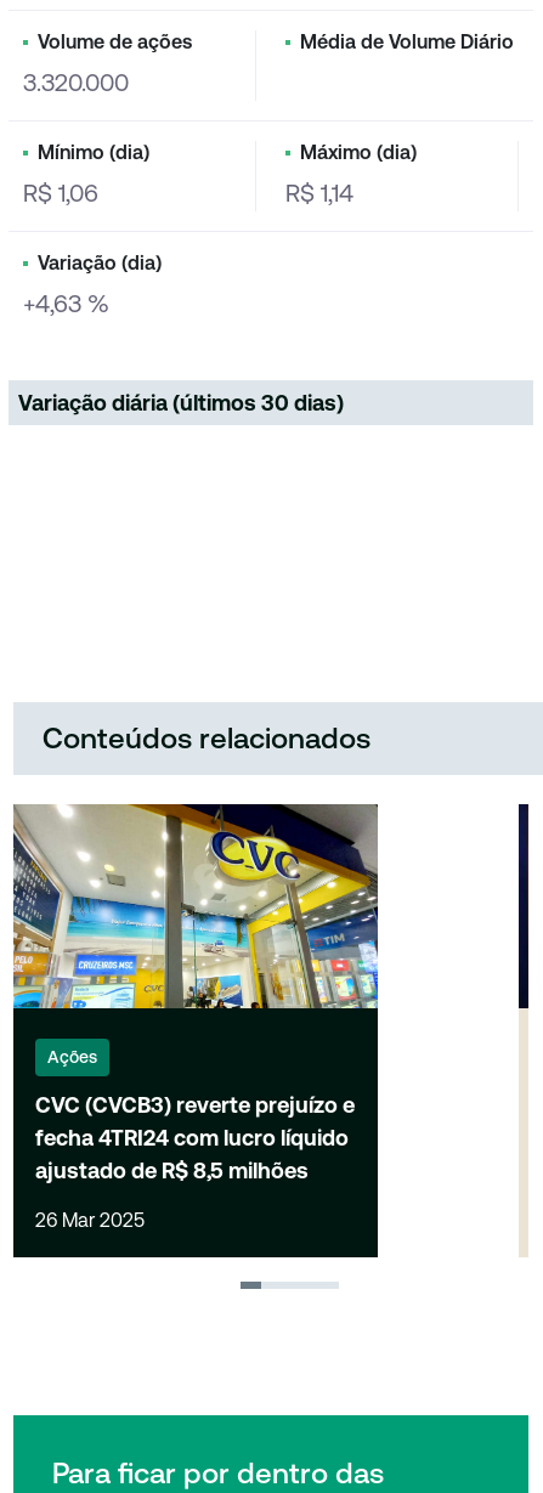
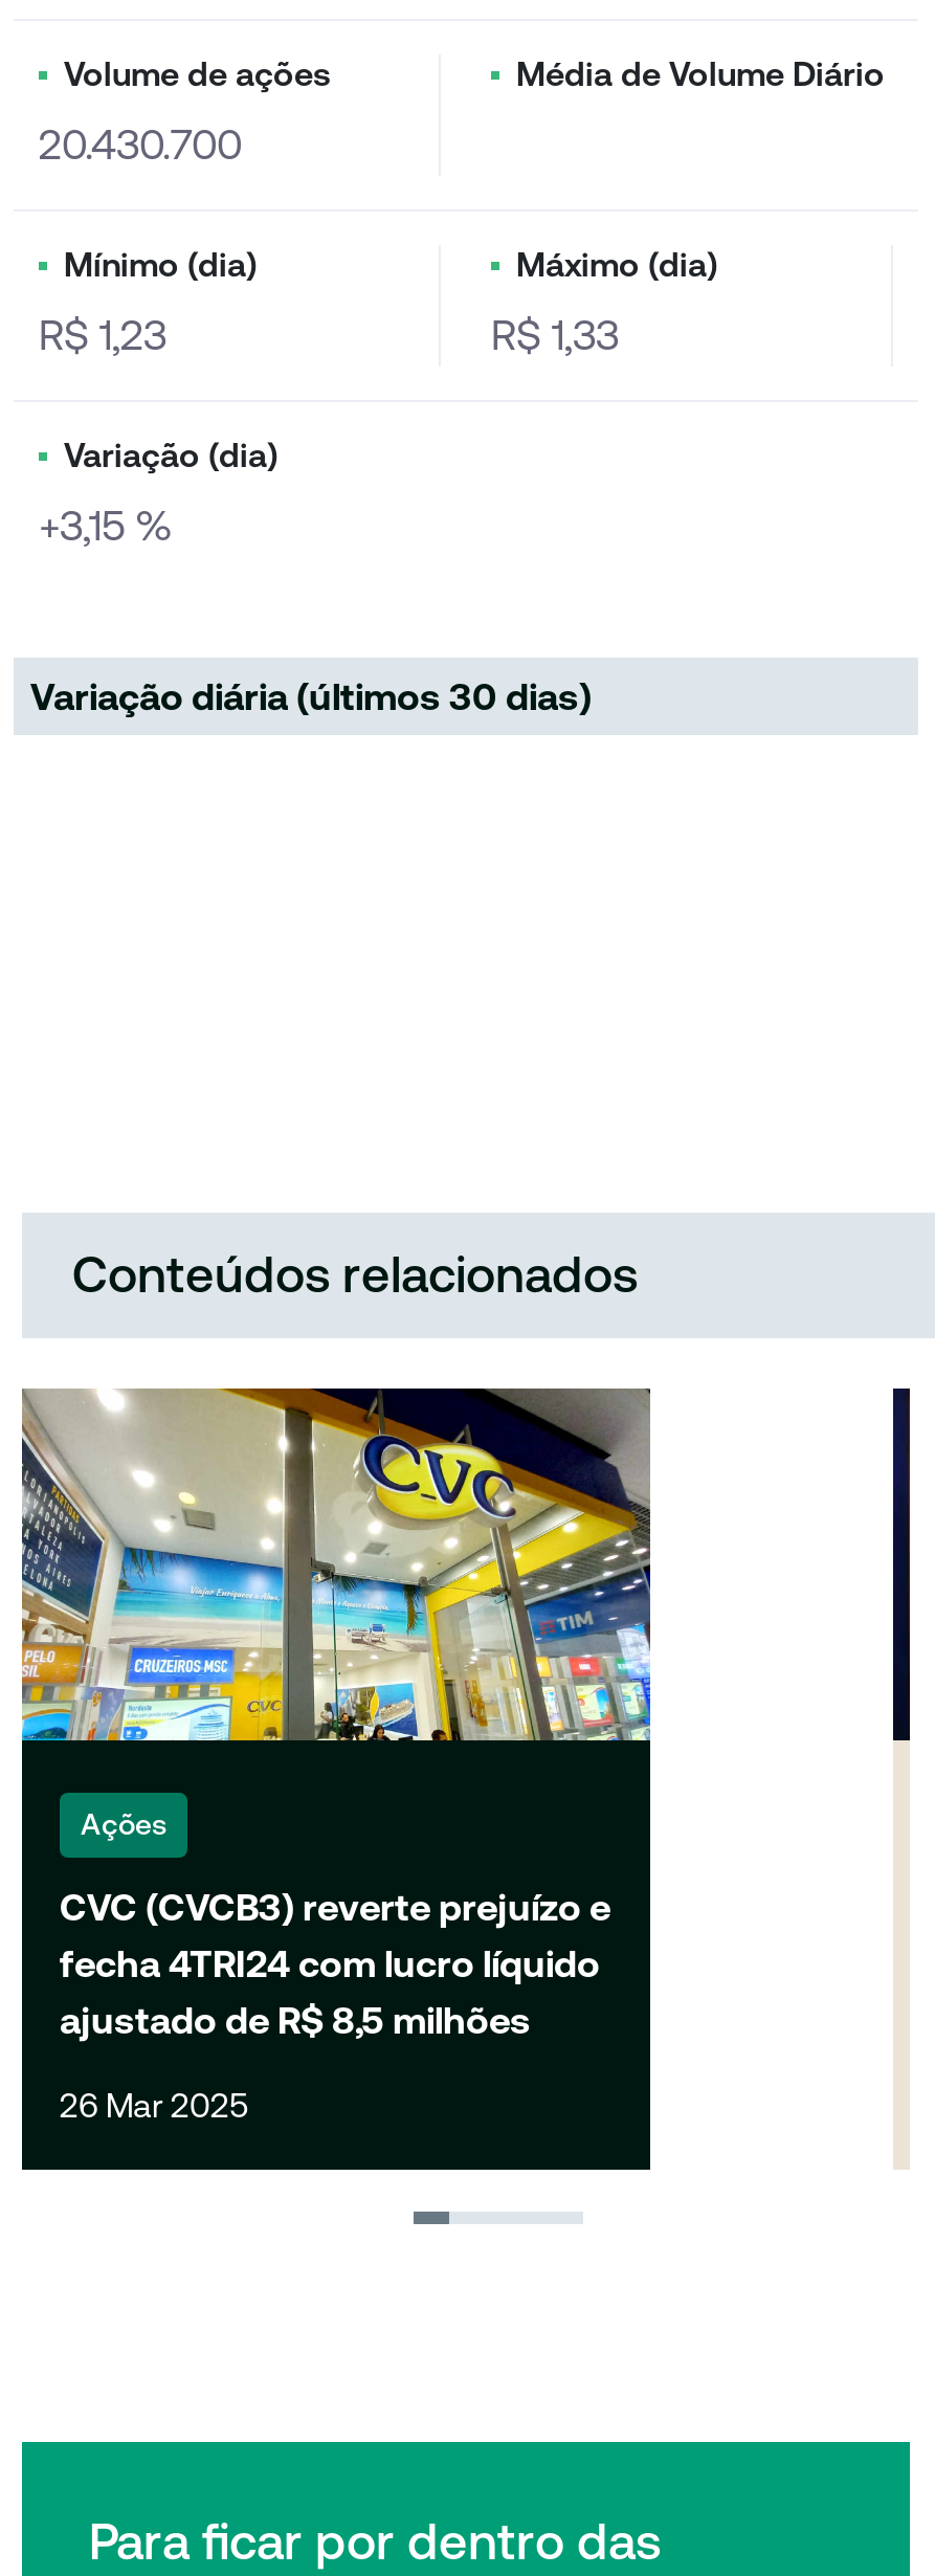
- 3.320.000
+ 20.430.700

- R$ 1,06
+ R$ 1,23

- R$ 1,14
+ R$ 1,33

- +4,63 %
+ +3,15 %
